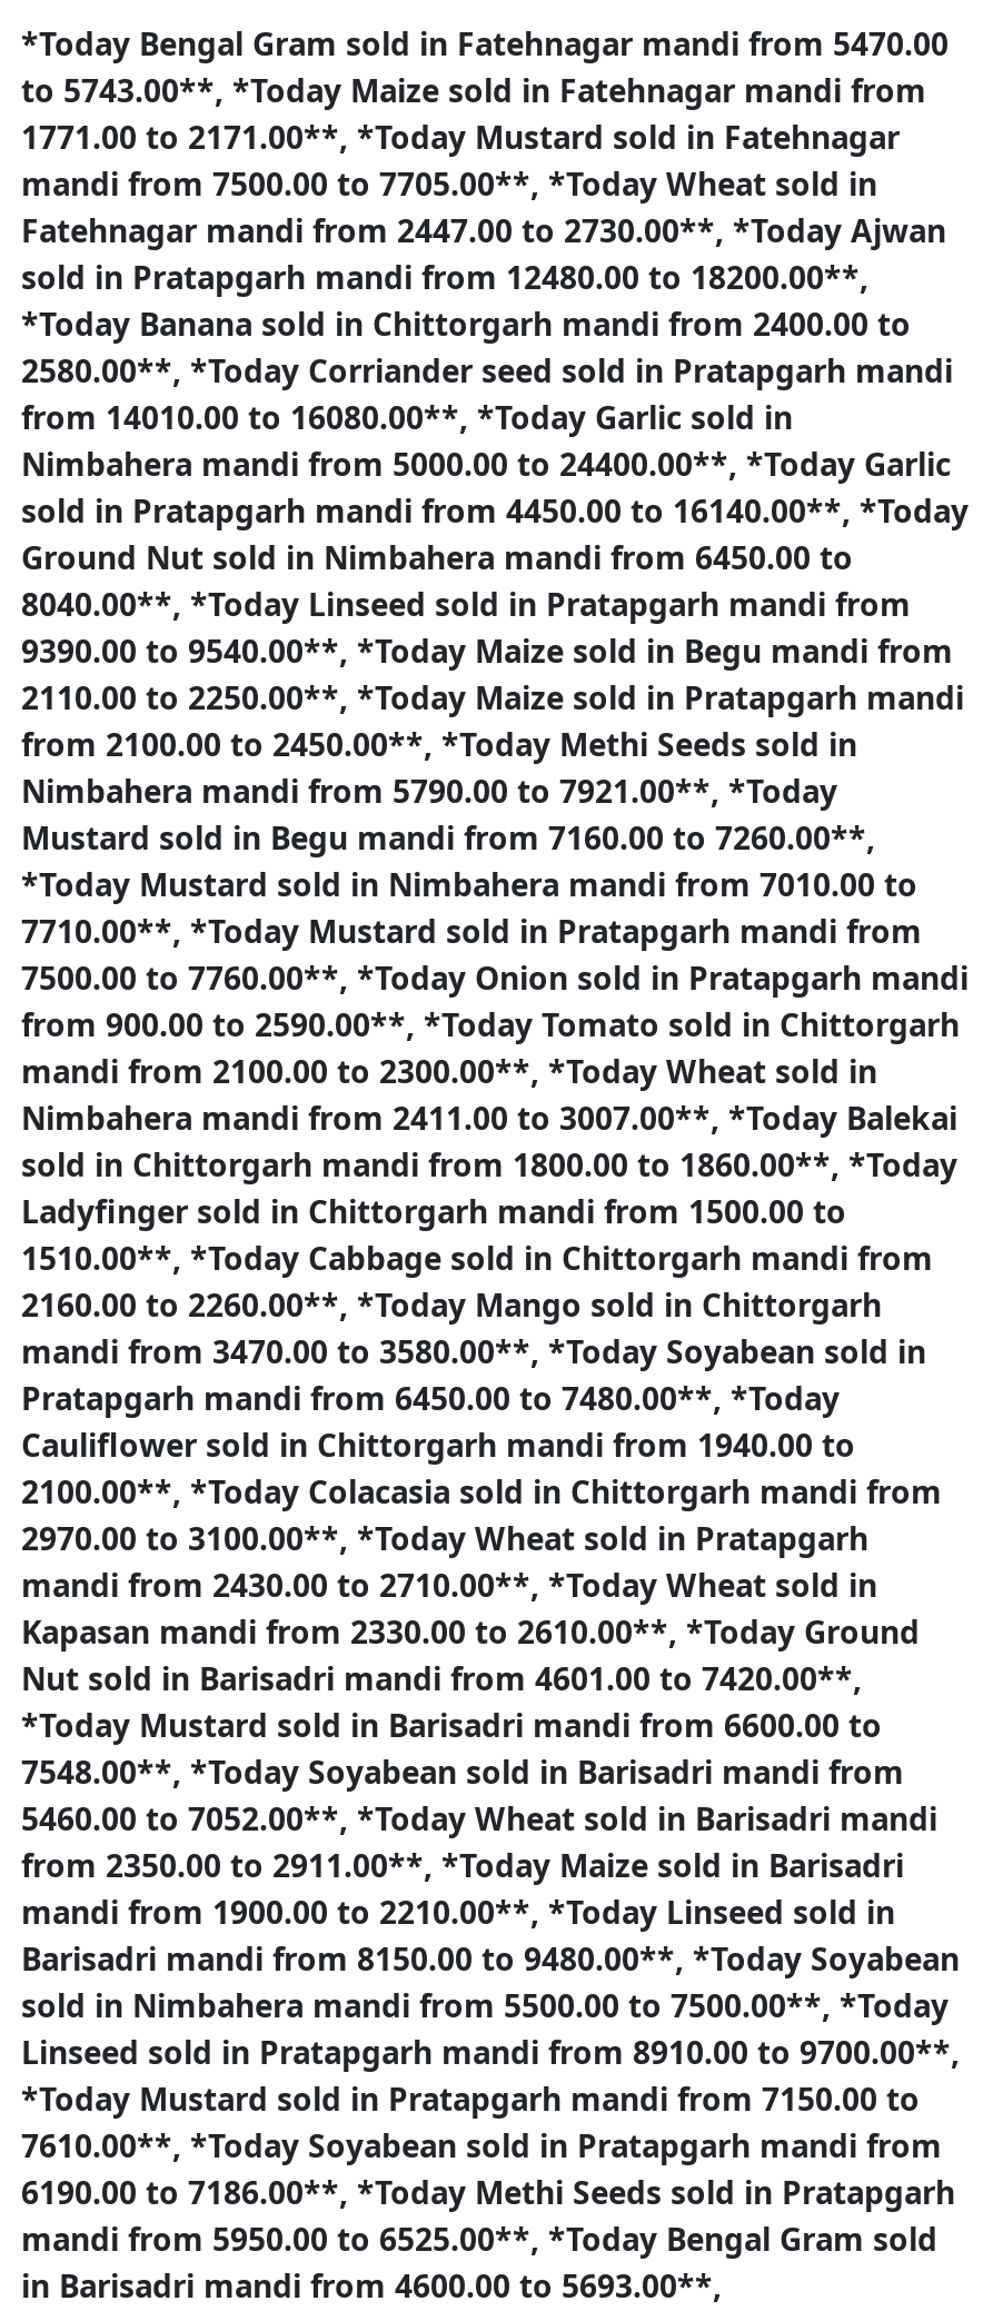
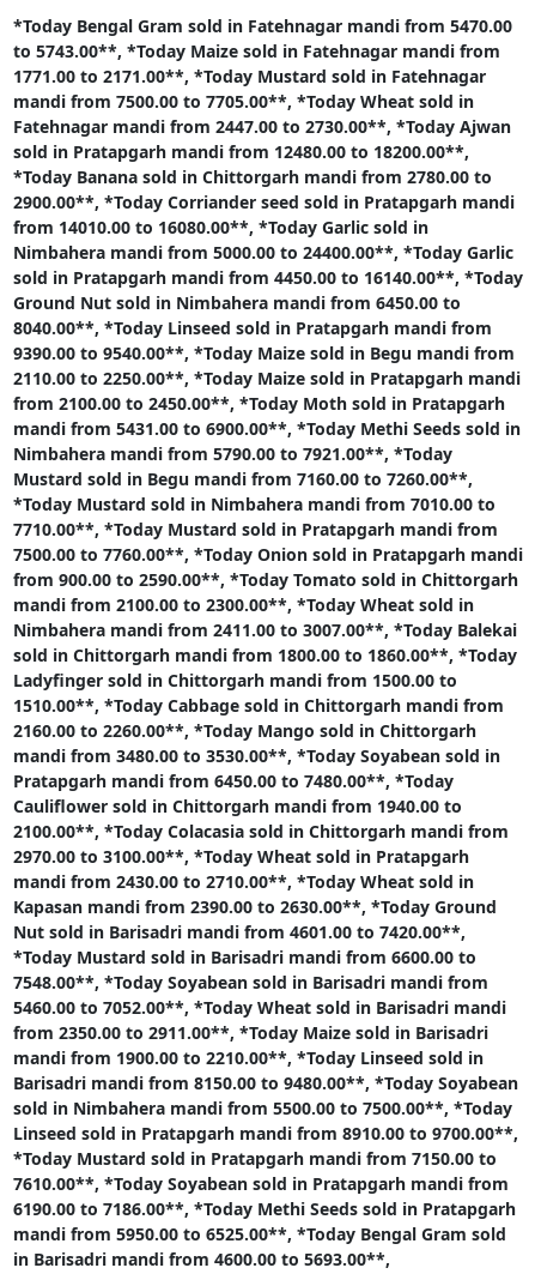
- *Today Banana sold in Chittorgarh mandi from 2400.00 to
+ *Today Banana sold in Chittorgarh mandi from 2780.00 to

- 2580.00**, *Today Corriander seed sold in Pratapgarh mandi
+ 2900.00**, *Today Corriander seed sold in Pratapgarh mandi

- from 2100.00 to 2450.00**, *Today Methi Seeds sold in
+ from 2100.00 to 2450.00**, *Today Moth sold in Pratapgarh
+ mandi from 5431.00 to 6900.00**, *Today Methi Seeds sold in

- mandi from 3470.00 to 3580.00**, *Today Soyabean sold in
+ mandi from 3480.00 to 3530.00**, *Today Soyabean sold in

- Kapasan mandi from 2330.00 to 2610.00**, *Today Ground
+ Kapasan mandi from 2390.00 to 2630.00**, *Today Ground
